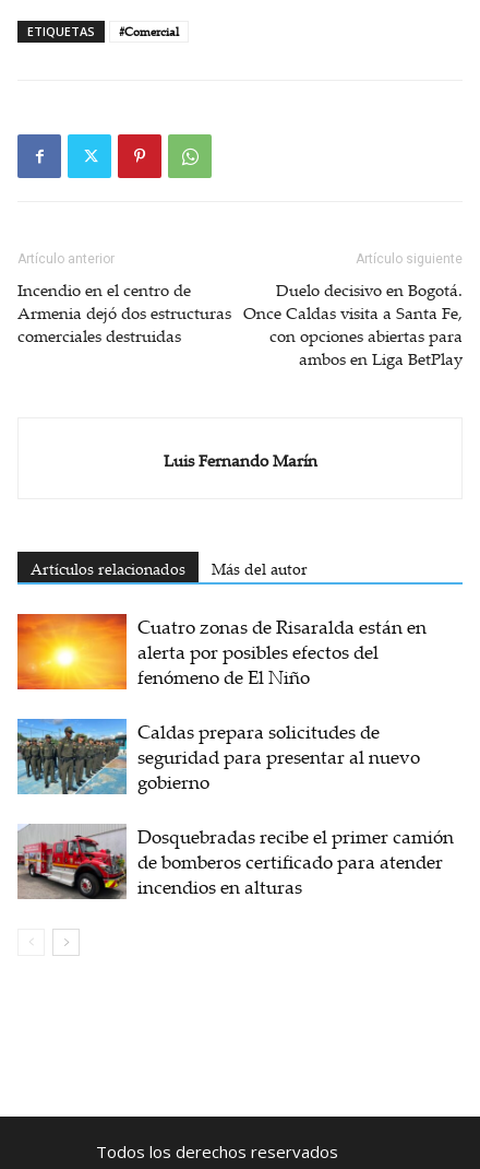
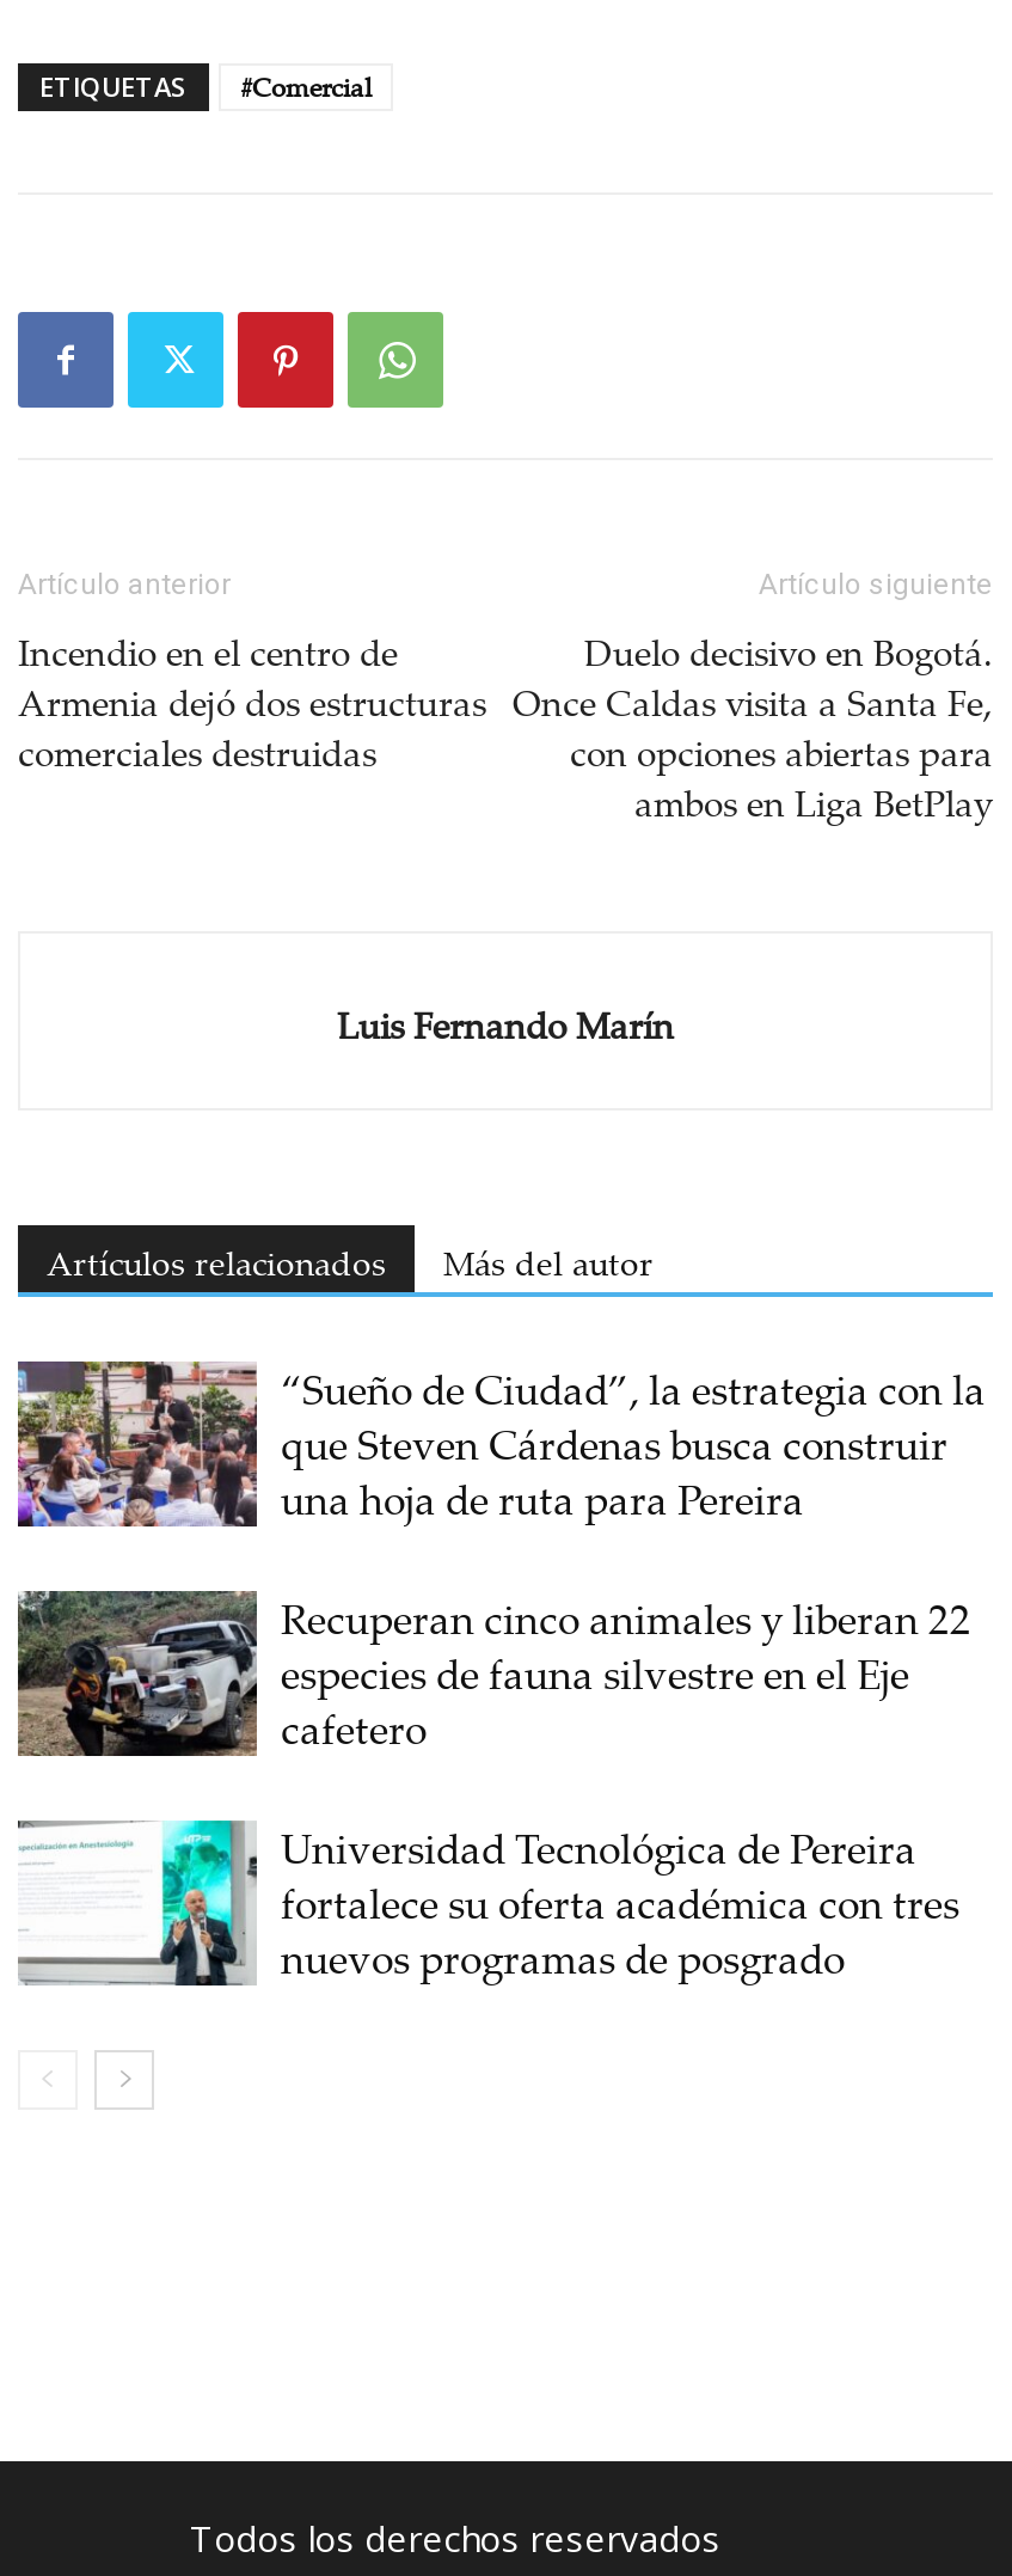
- [image]
- Cuatro zonas de Risaralda están en
- alerta por posibles efectos del
- fenómeno de El Niño
+ [image]
+ “Sueño de Ciudad”, la estrategia con la
+ que Steven Cárdenas busca construir
+ una hoja de ruta para Pereira

- [image]
- Caldas prepara solicitudes de
- seguridad para presentar al nuevo
- gobierno
+ [image]
+ Recuperan cinco animales y liberan 22
+ especies de fauna silvestre en el Eje
+ cafetero

- [image]
- Dosquebradas recibe el primer camión
- de bomberos certificado para atender
- incendios en alturas
+ [image]
+ Universidad Tecnológica de Pereira
+ fortalece su oferta académica con tres
+ nuevos programas de posgrado
